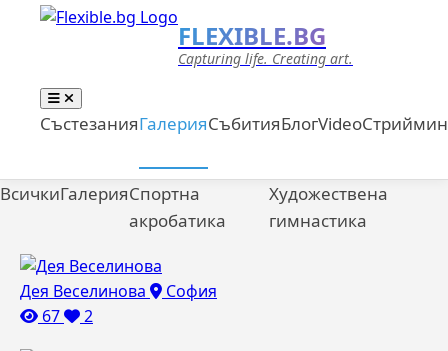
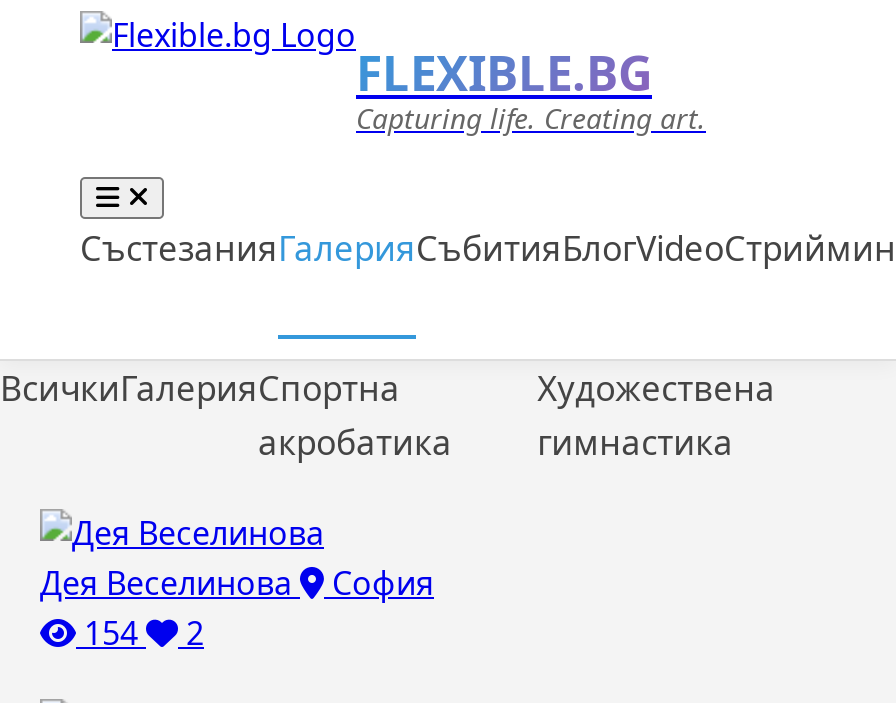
- 67 2
+ 154 2
